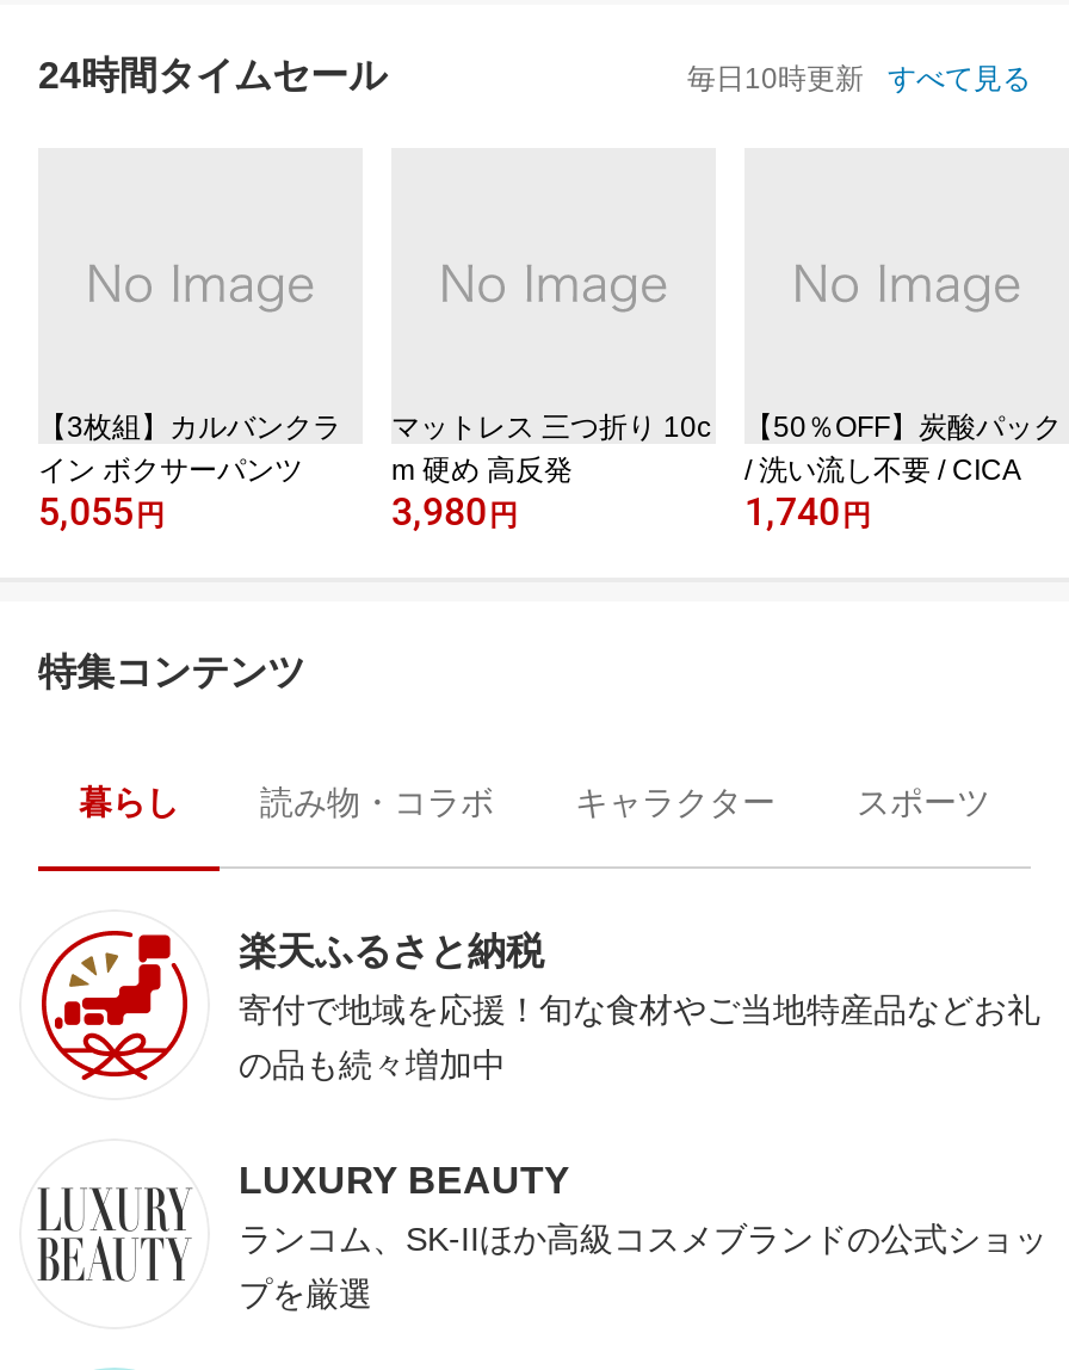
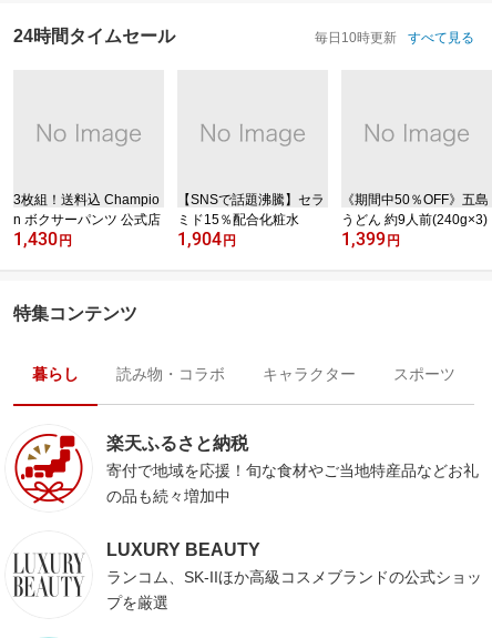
- 【3枚組】カルバンクラ
- イン ボクサーパンツ
- 5,055円
+ 3枚組！送料込 Champio
+ n ボクサーパンツ 公式店
+ 1,430円

- マットレス 三つ折り 10c
- m 硬め 高反発
- 3,980円
+ 【SNSで話題沸騰】セラ
+ ミド15％配合化粧水
+ 1,904円

- 【50％OFF】炭酸パック
- / 洗い流し不要 / CICA
- 1,740円
+ 《期間中50％OFF》五島
+ うどん 約9人前(240g×3)
+ 1,399円
